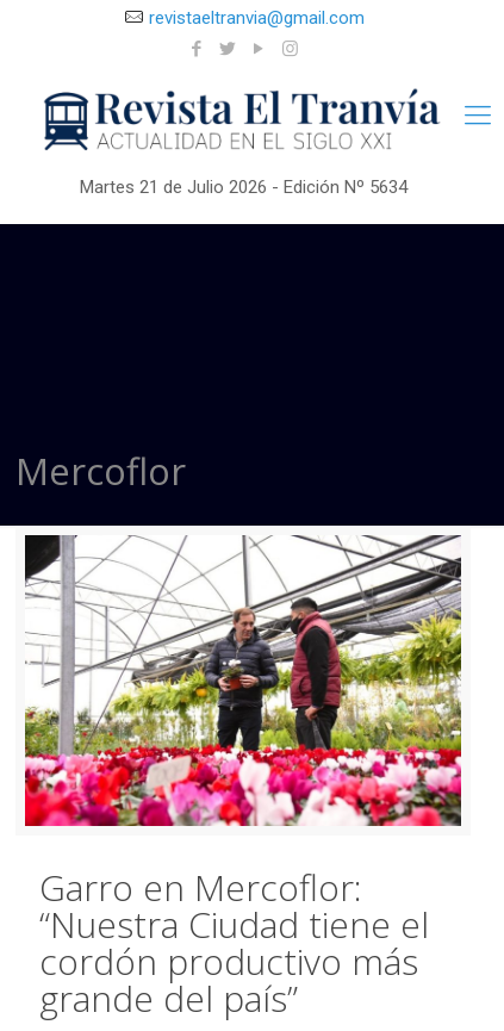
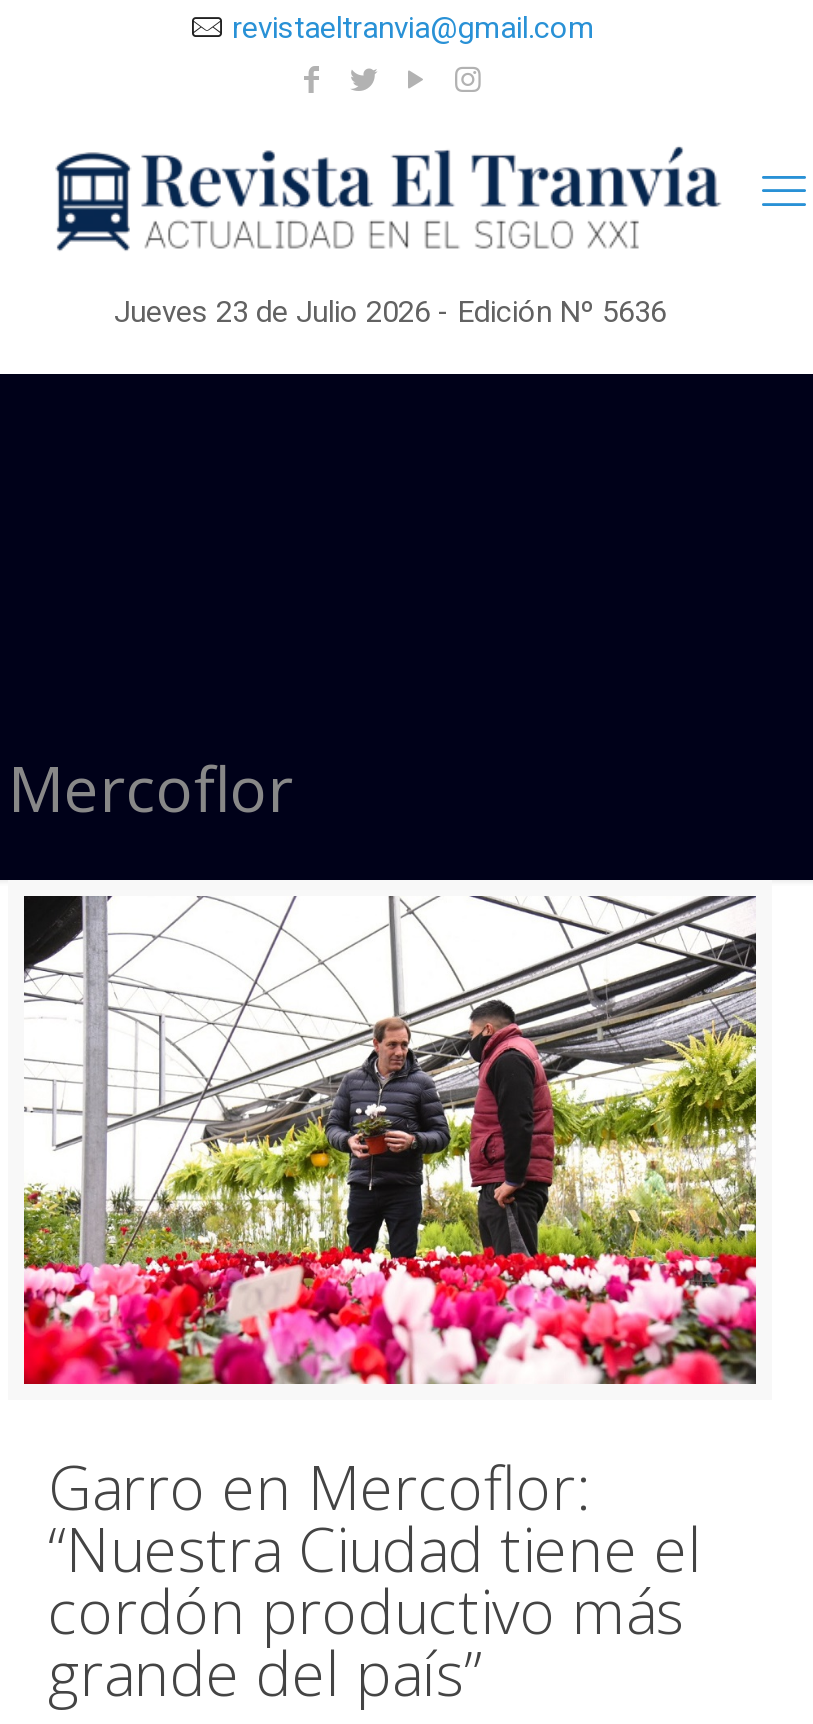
- Martes 21 de Julio 2026 - Edición Nº 5634
+ Jueves 23 de Julio 2026 - Edición Nº 5636
